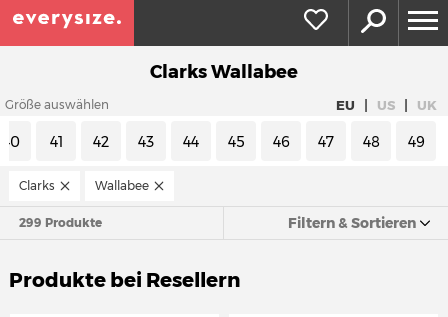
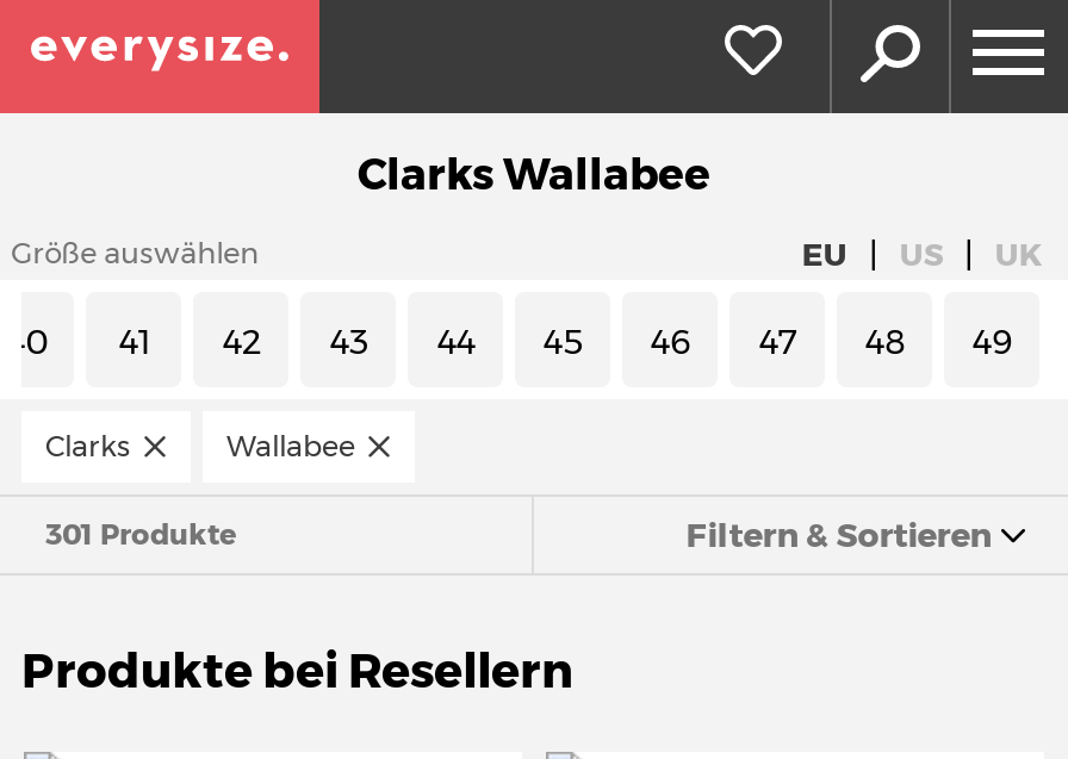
- 299 Produkte
+ 301 Produkte
